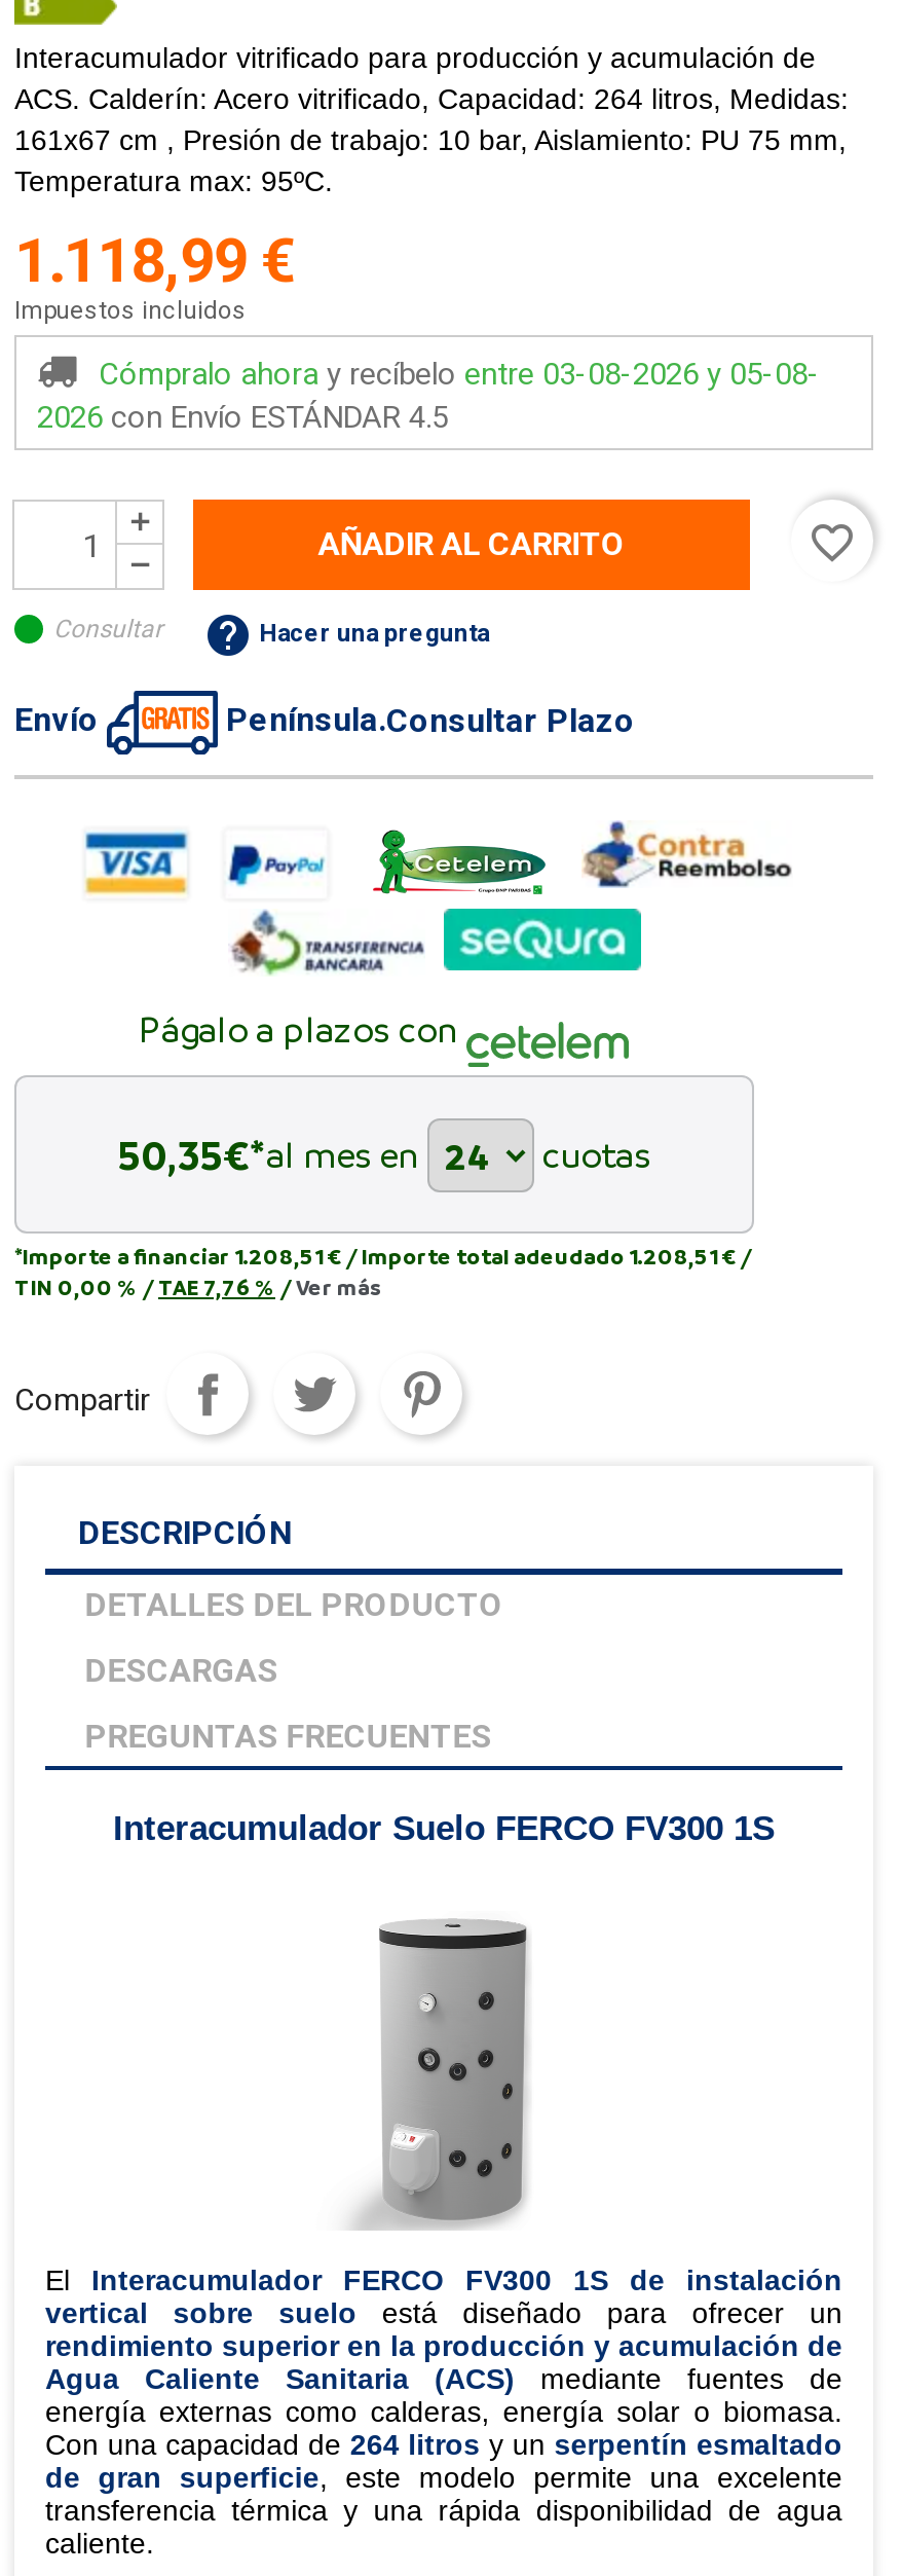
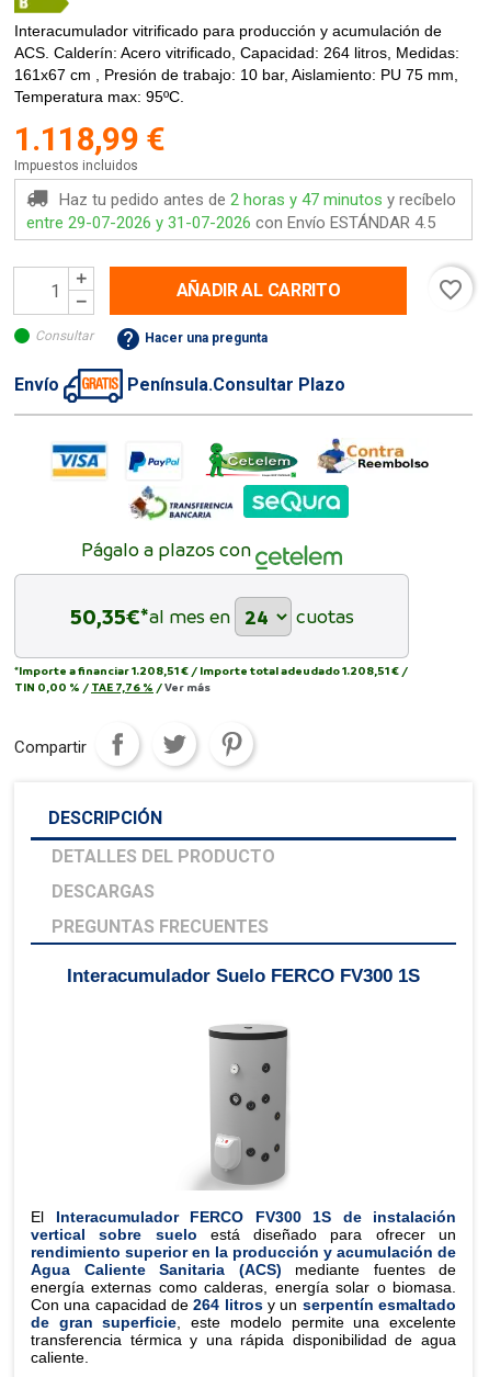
- Cómpralo ahora y recíbelo entre 03-08-2026 y 05-08-
- 2026 con Envío ESTÁNDAR 4.5
+ Haz tu pedido antes de 2 horas y 47 minutos y recíbelo
+ entre 29-07-2026 y 31-07-2026 con Envío ESTÁNDAR 4.5
